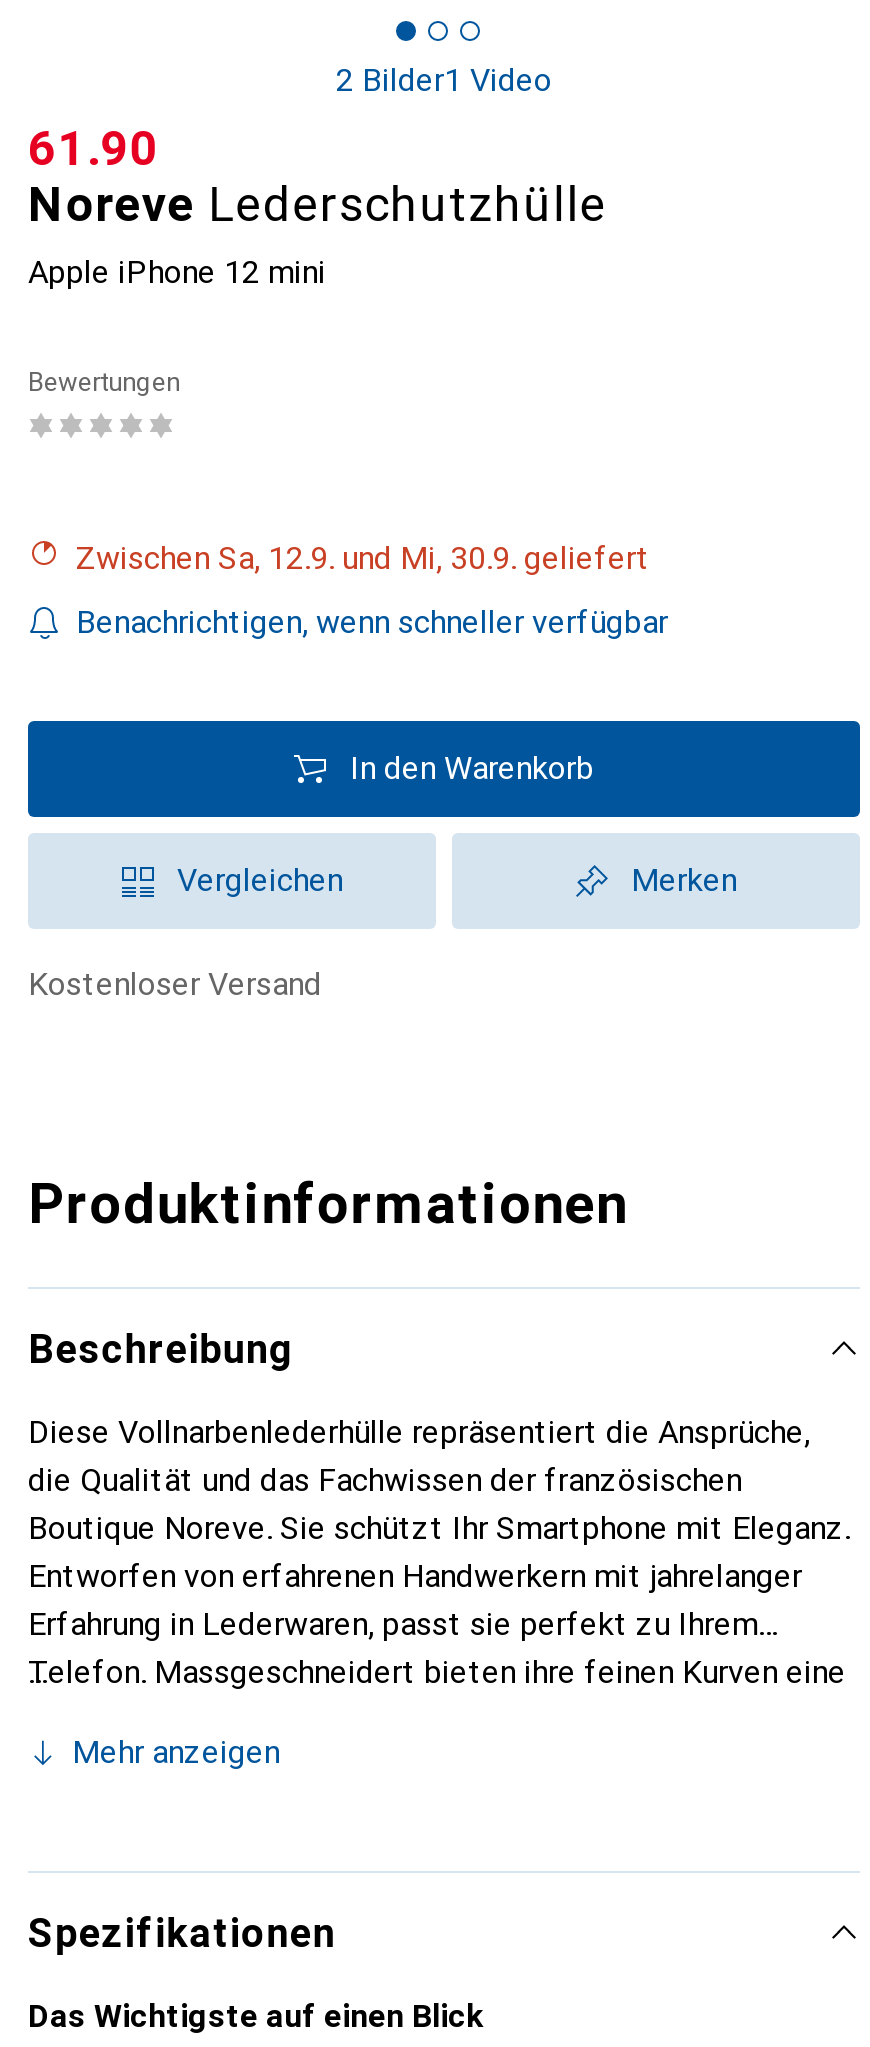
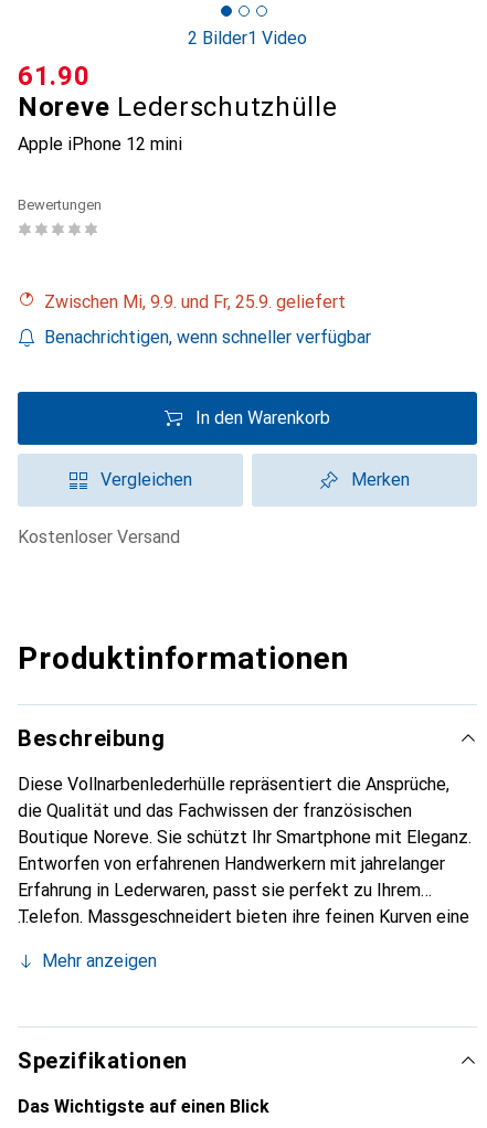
- Zwischen Sa, 12.9. und Mi, 30.9. geliefert
+ Zwischen Mi, 9.9. und Fr, 25.9. geliefert
